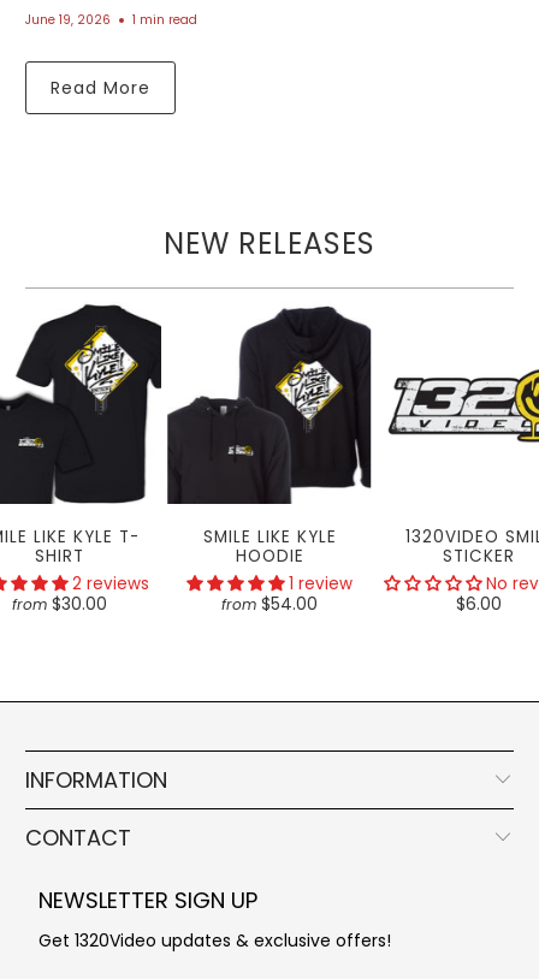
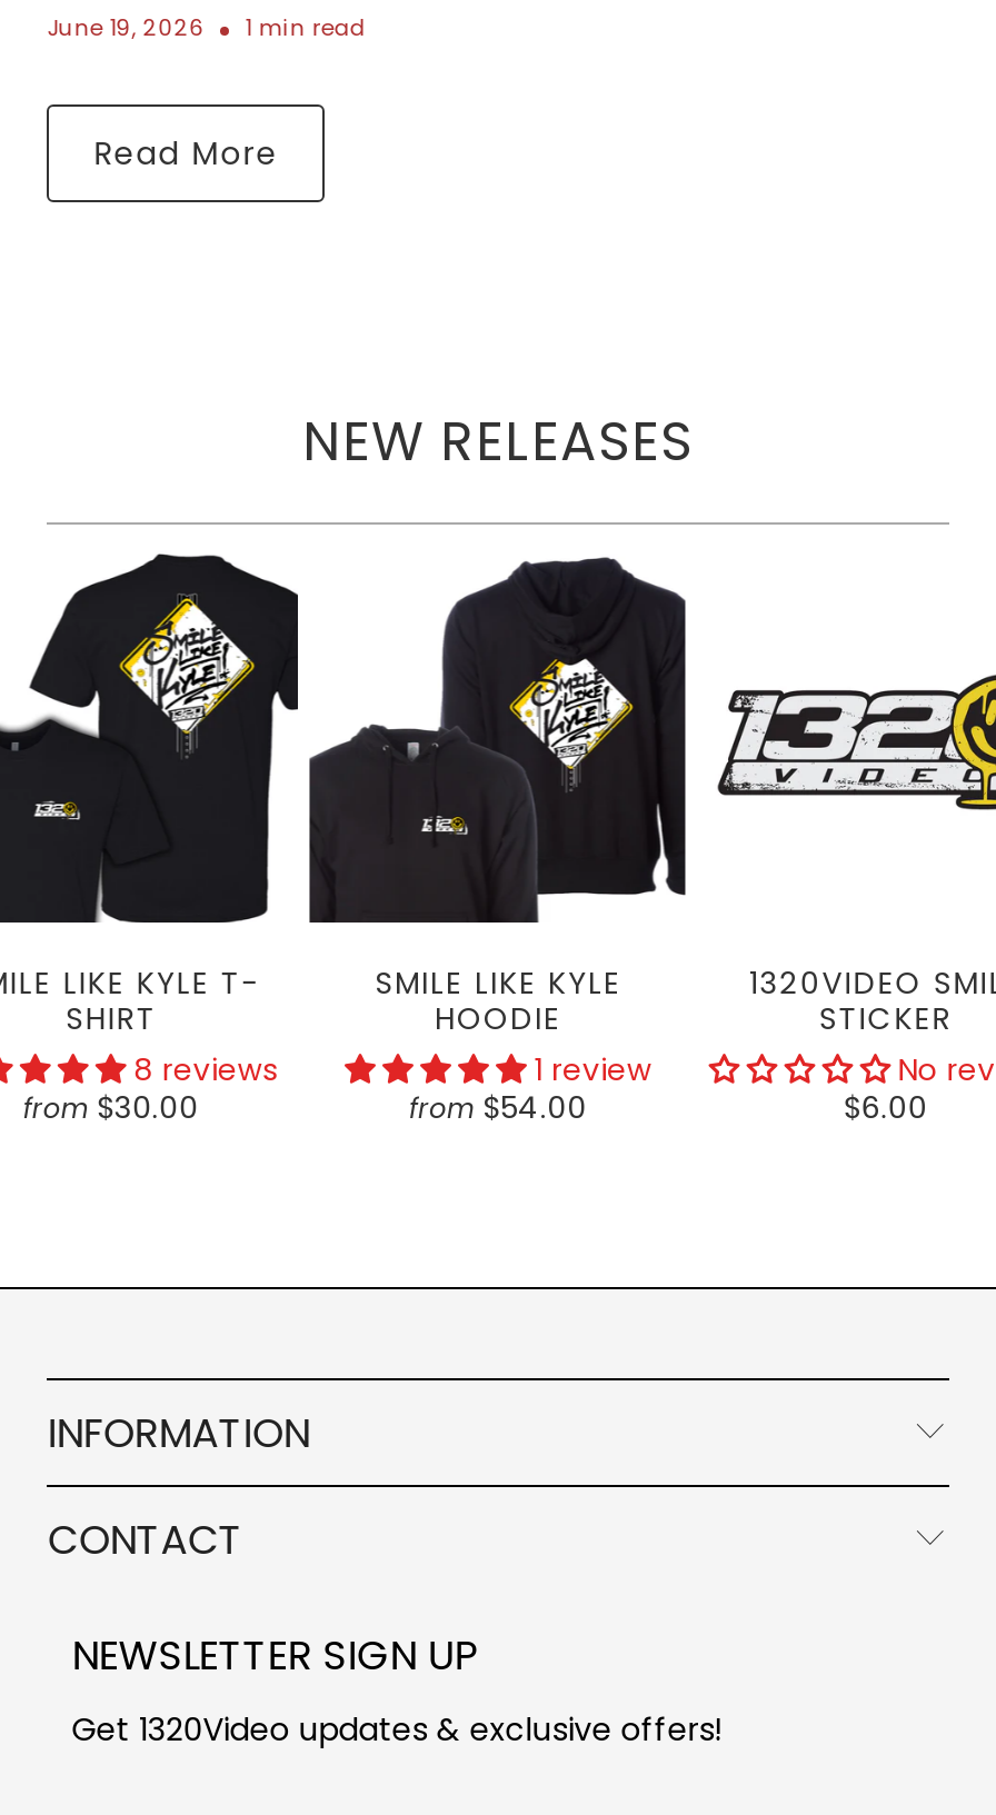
- 2 reviews
+ 8 reviews
